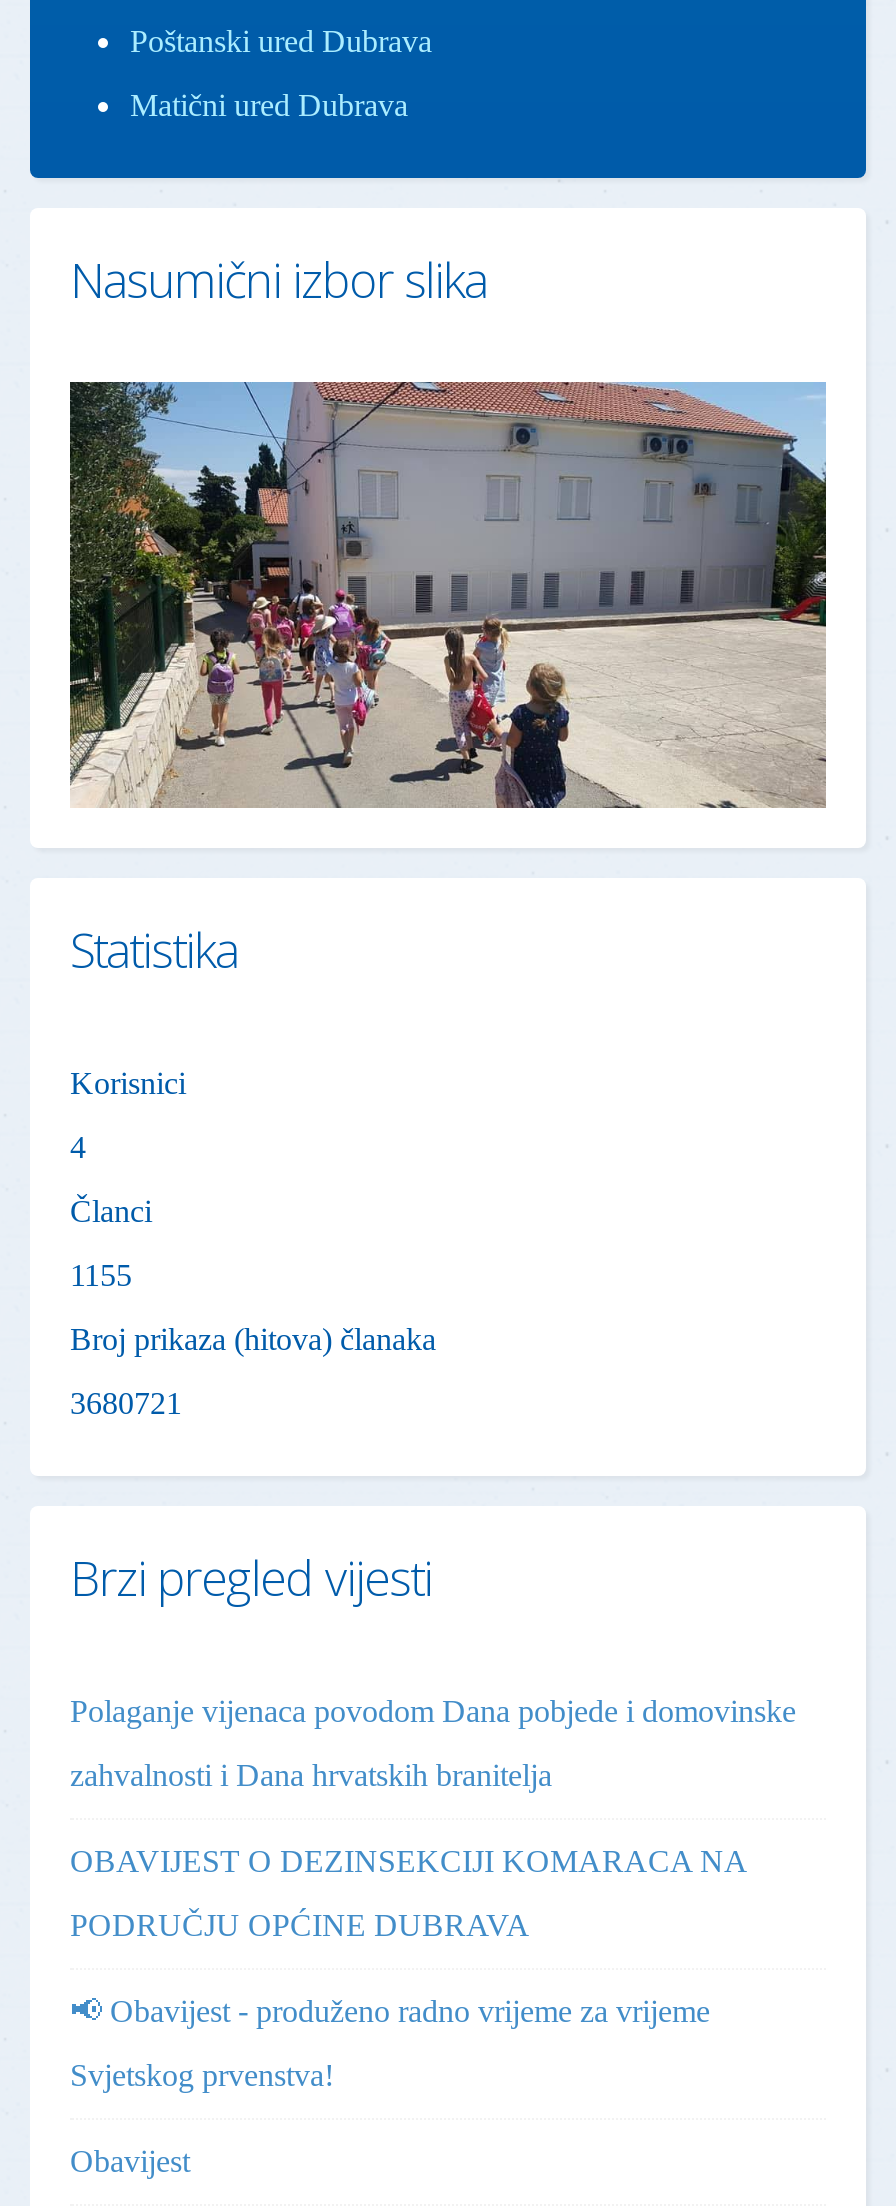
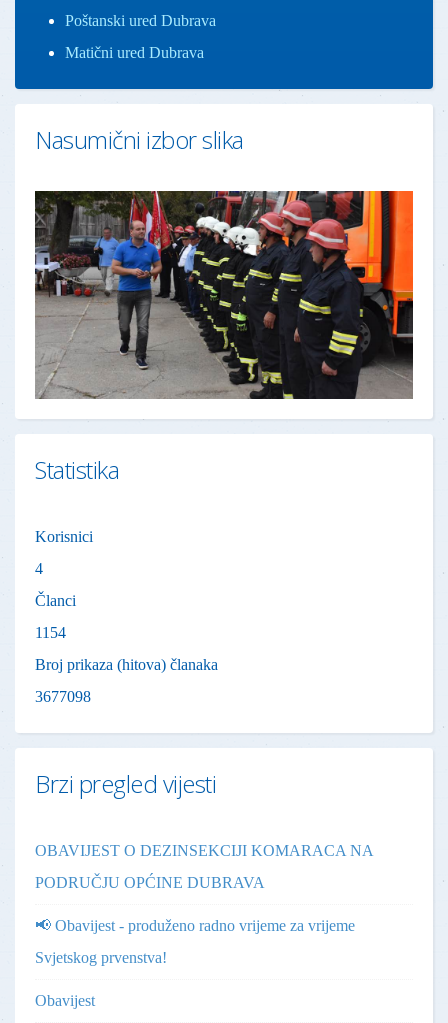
- [image]
+ [image]

- 1155
+ 1154

- 3680721
+ 3677098

- Polaganje vijenaca povodom Dana pobjede i domovinske
- zahvalnosti i Dana hrvatskih branitelja
